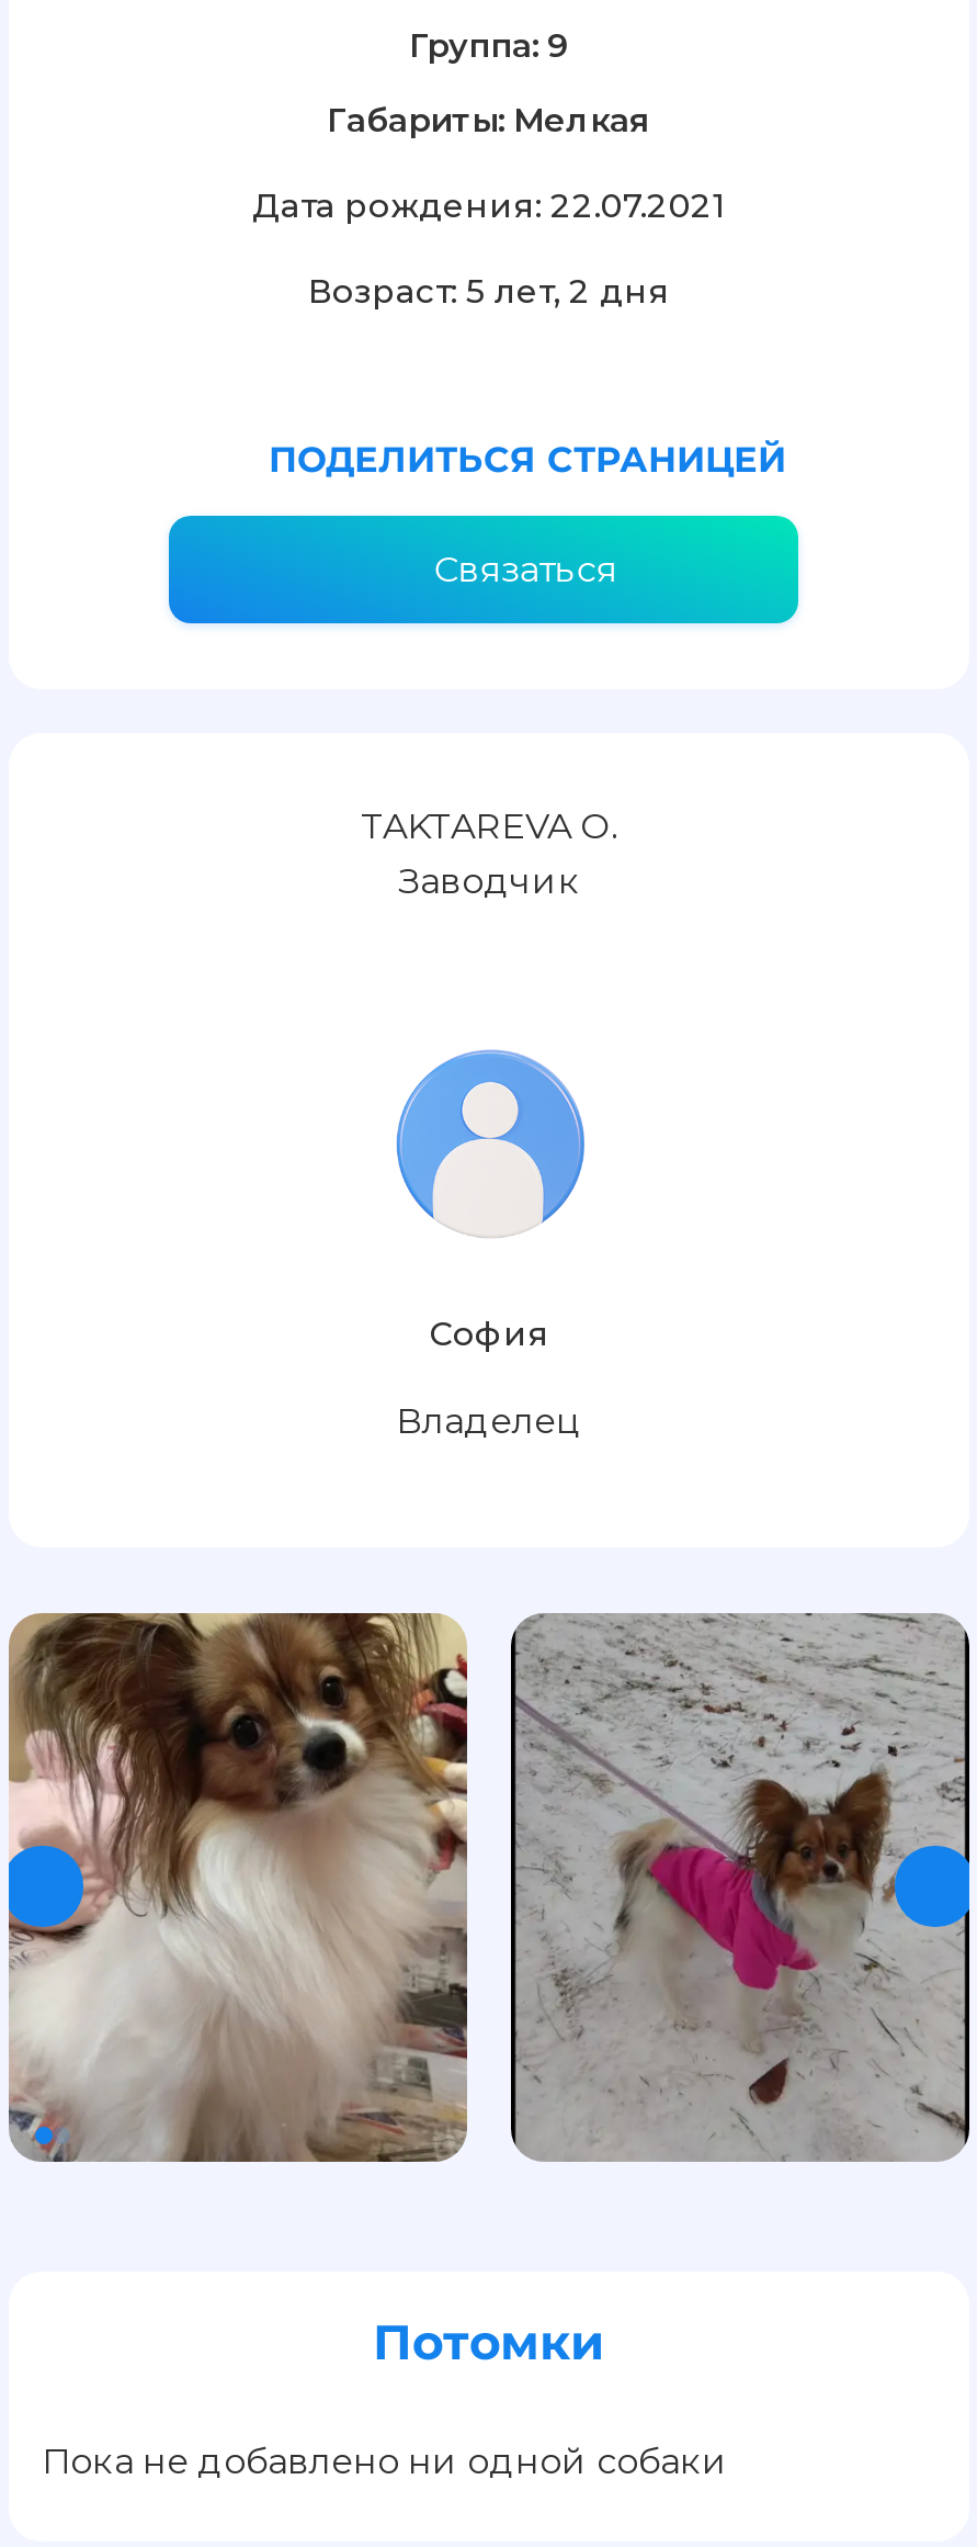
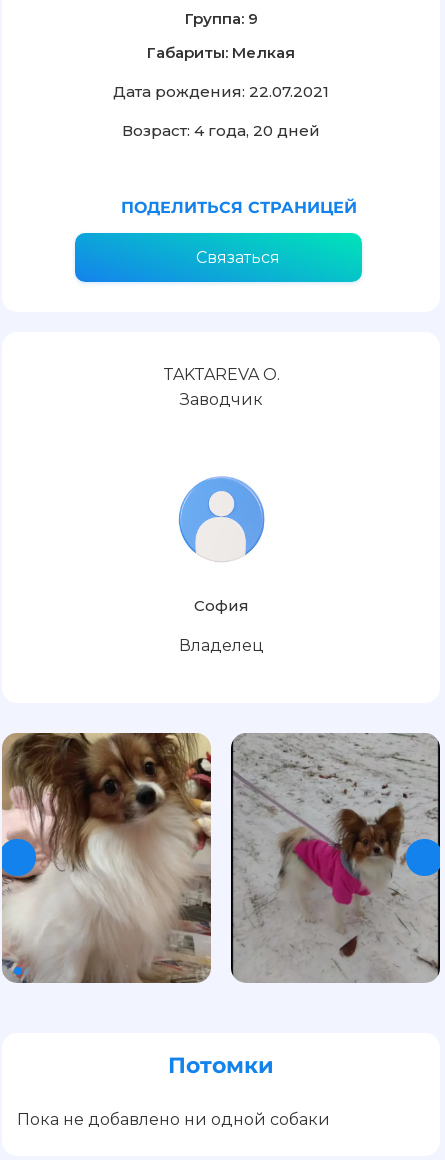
- Возраст: 5 лет, 2 дня
+ Возраст: 4 года, 20 дней
